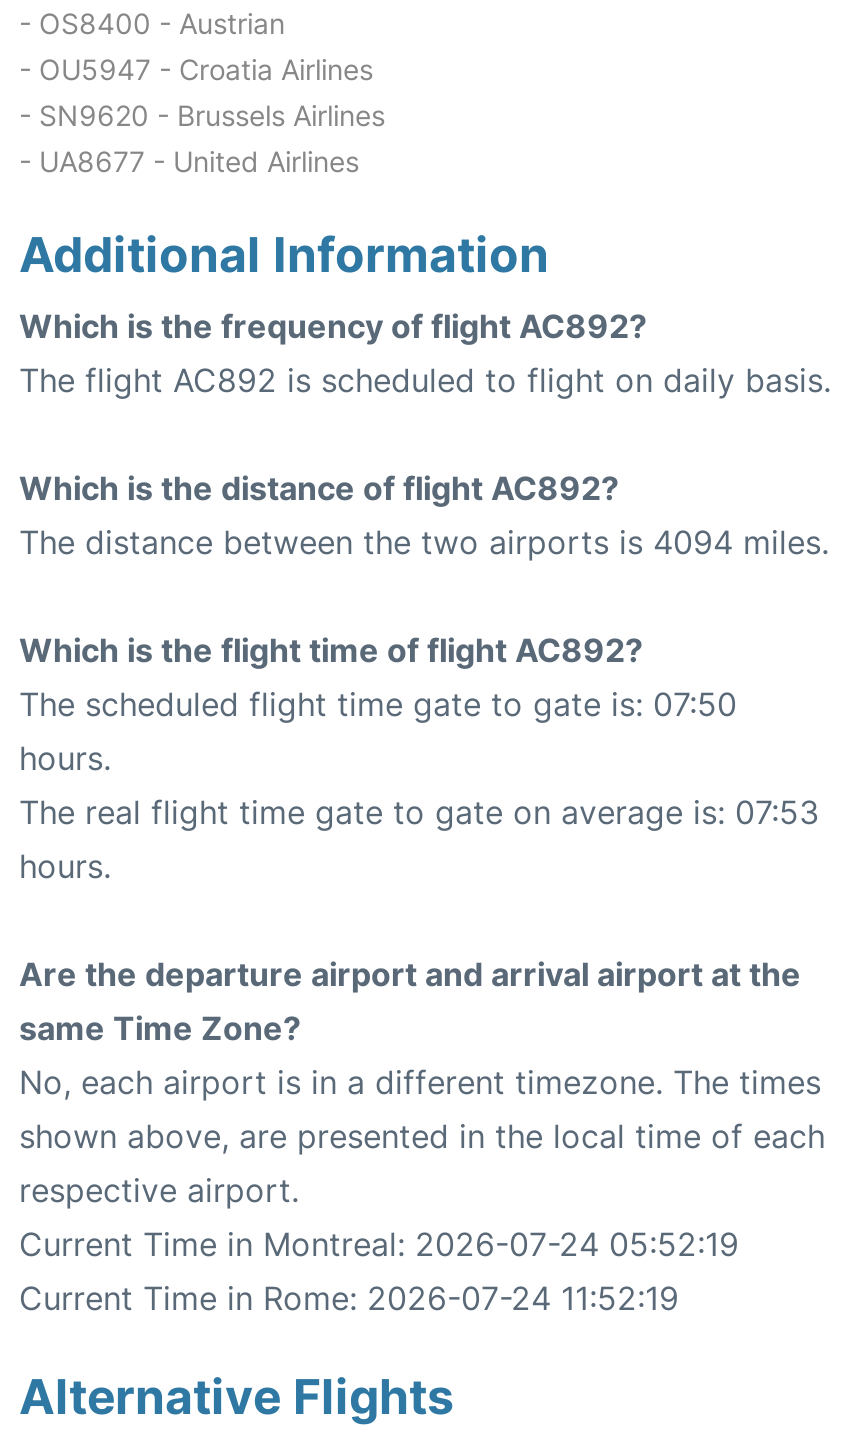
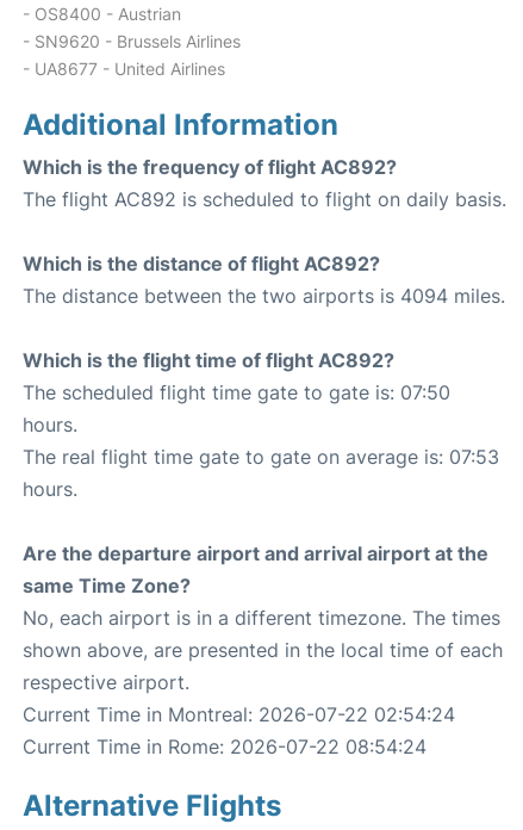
- - OU5947 - Croatia Airlines

- Current Time in Montreal: 2026-07-24 05:52:19
+ Current Time in Montreal: 2026-07-22 02:54:24

- Current Time in Rome: 2026-07-24 11:52:19
+ Current Time in Rome: 2026-07-22 08:54:24
